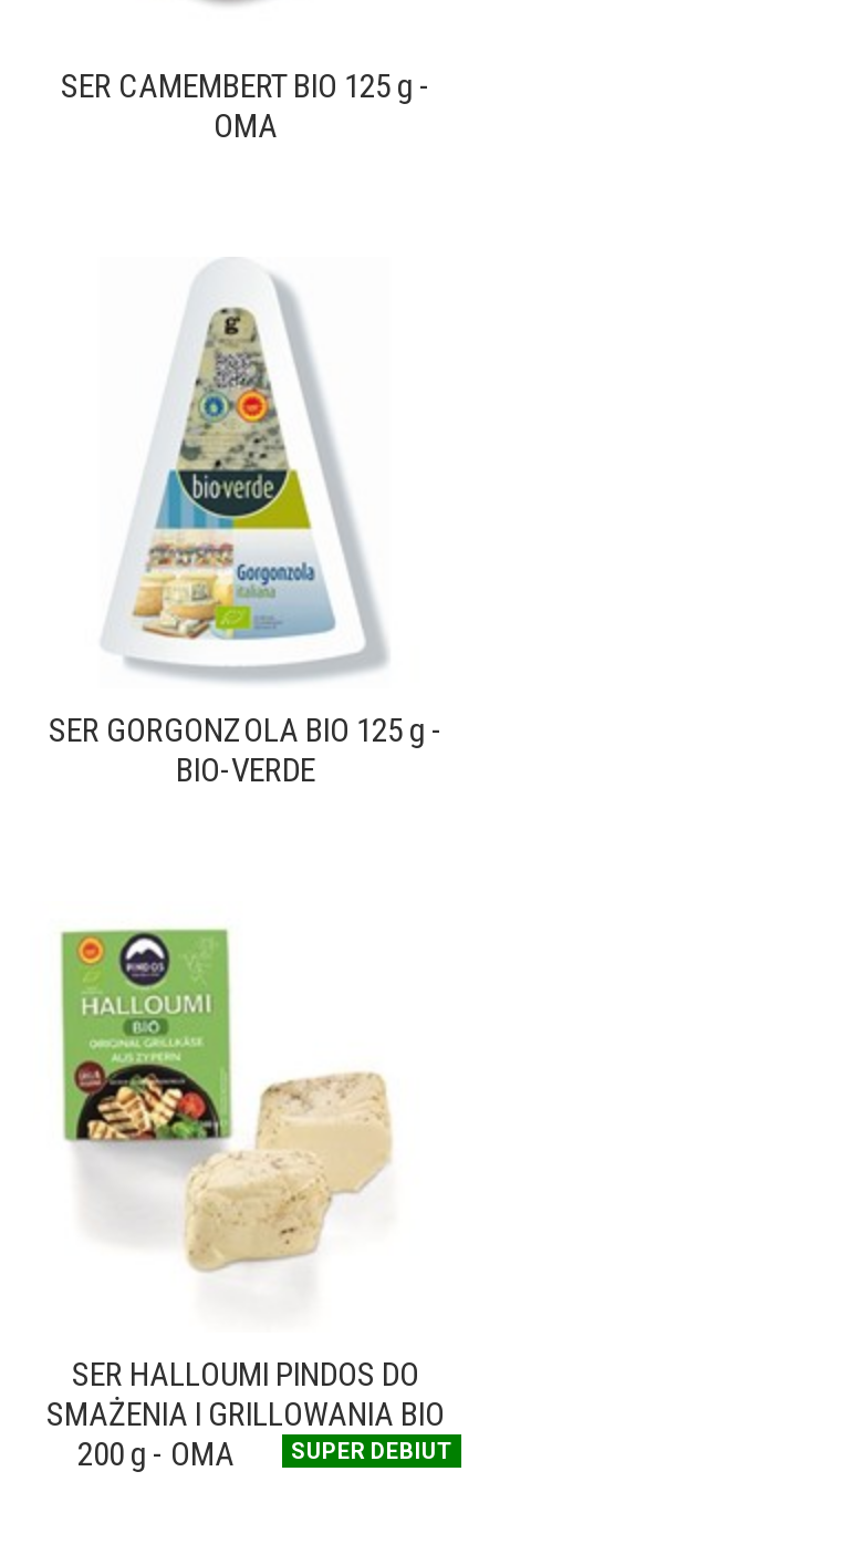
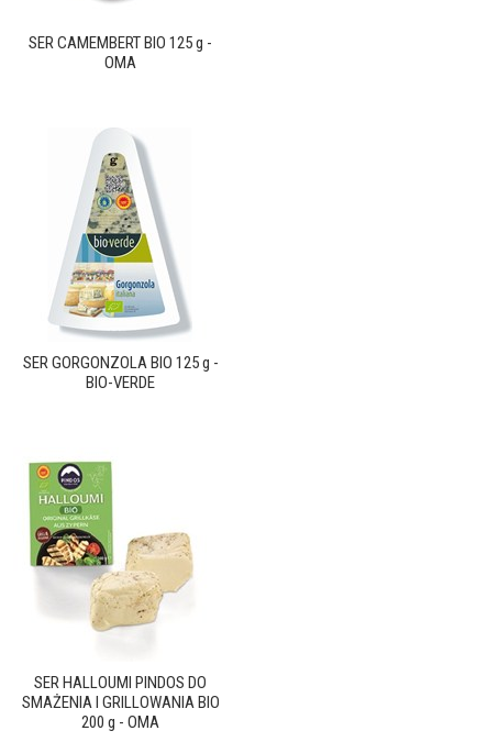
- SUPER DEBIUT
